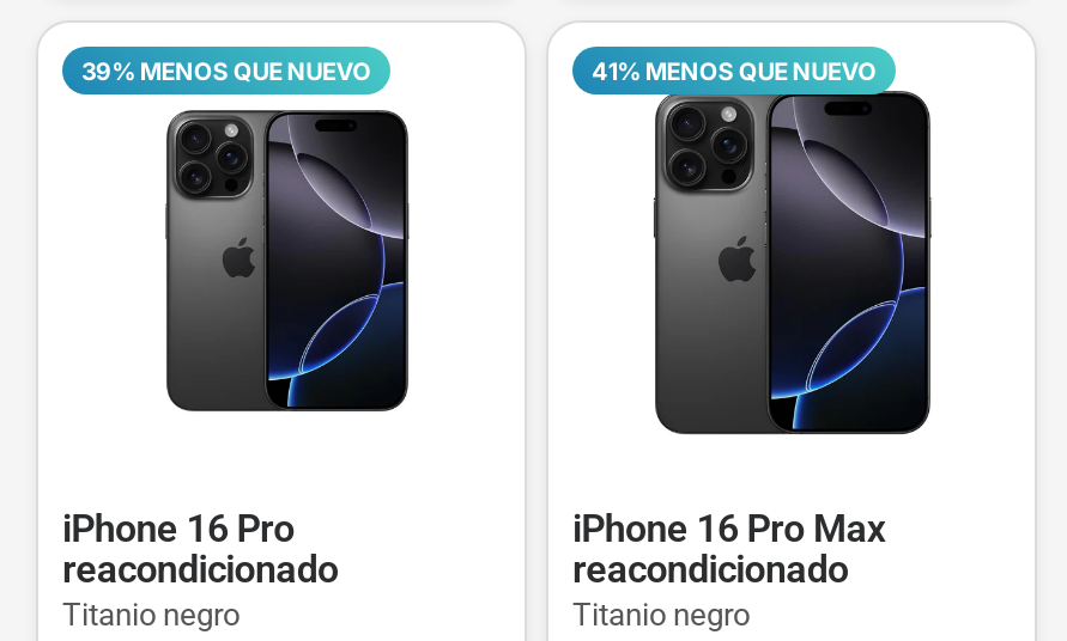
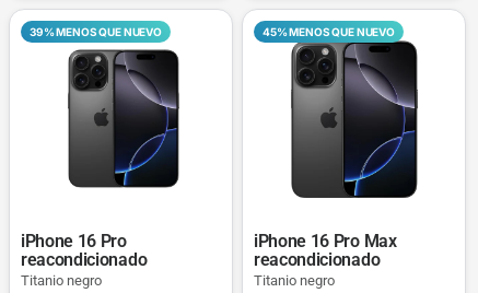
- 41% MENOS QUE NUEVO
+ 45% MENOS QUE NUEVO
